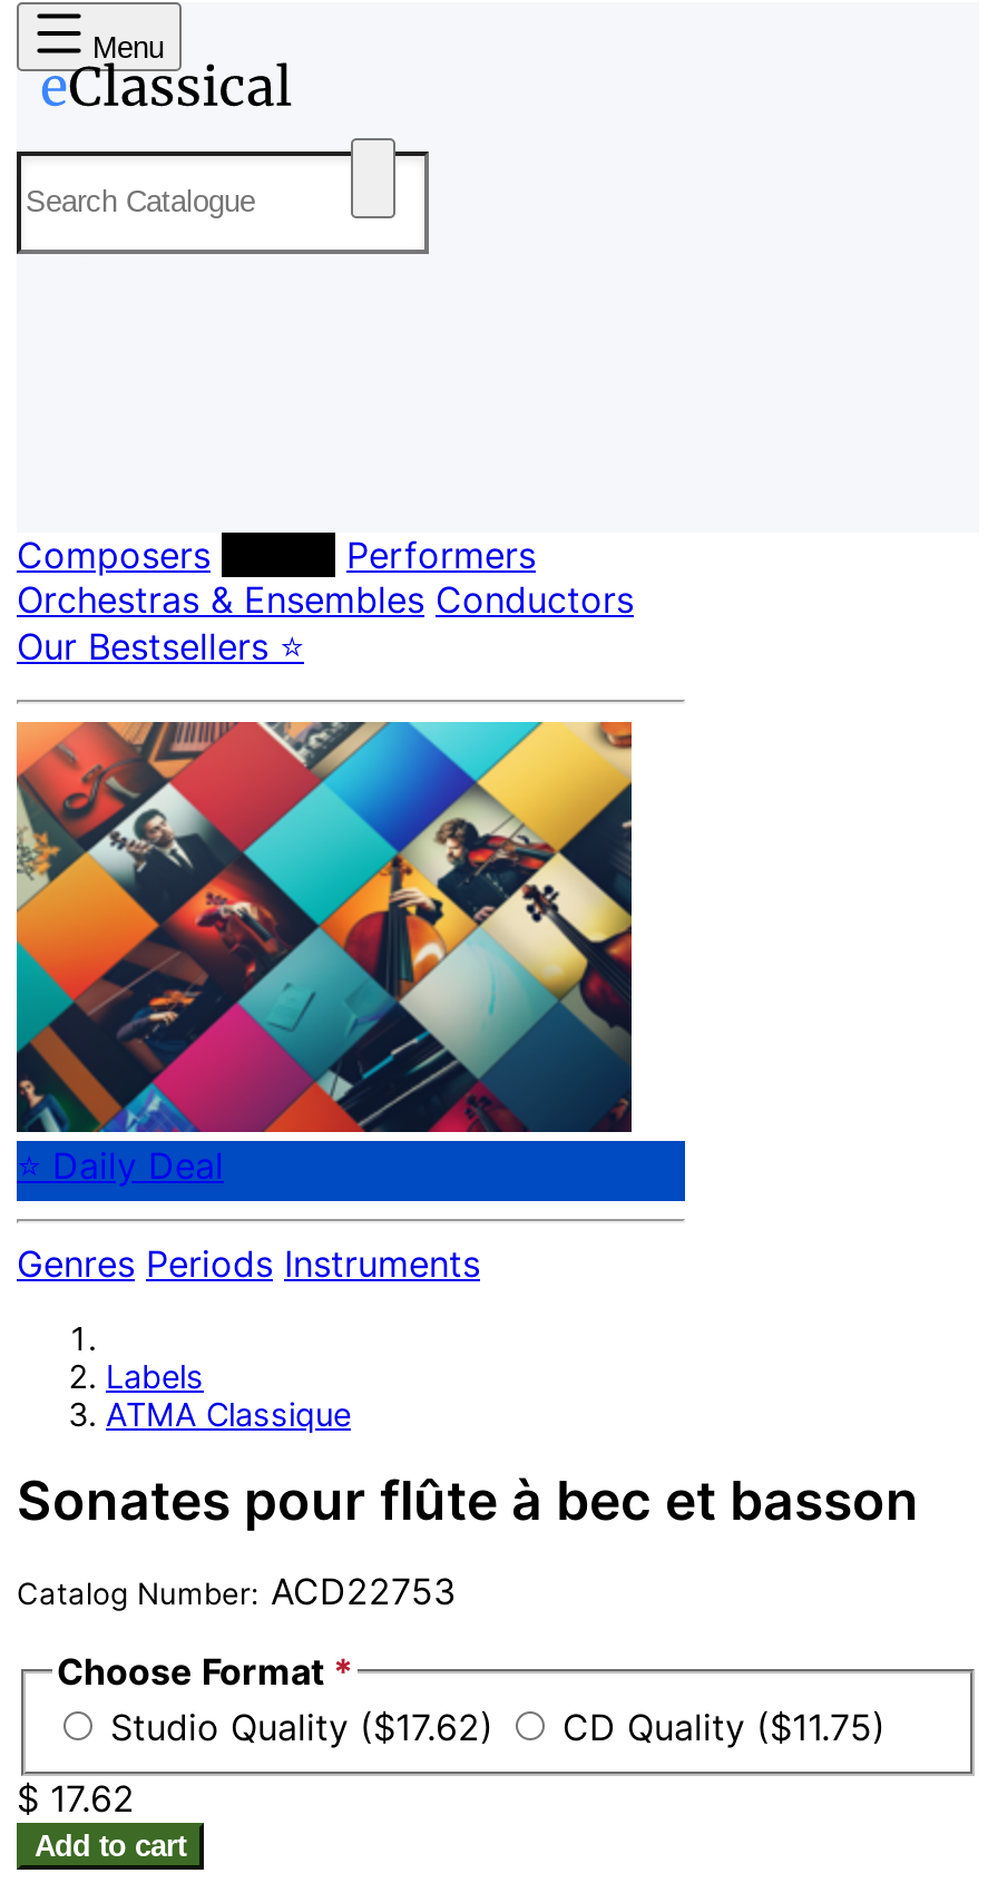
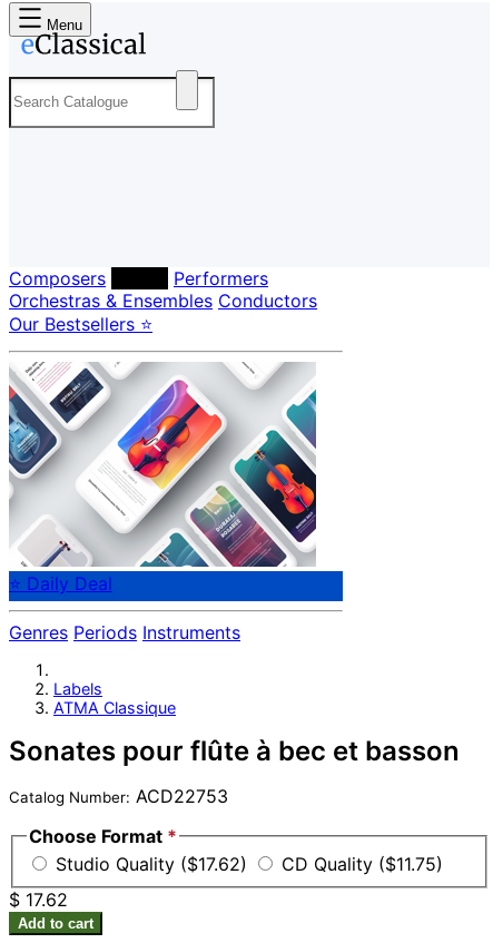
- [image]
+ [image]
